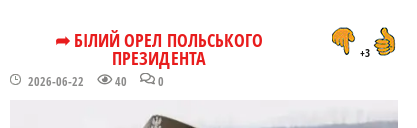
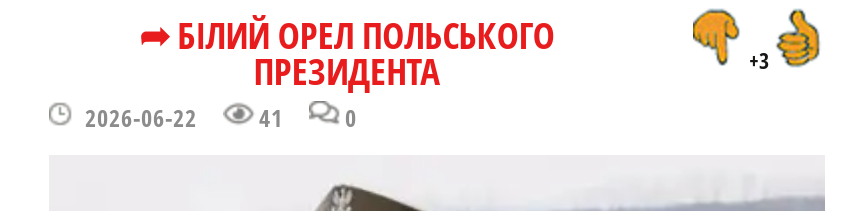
- 2026-06-22 40 0
+ 2026-06-22 41 0
